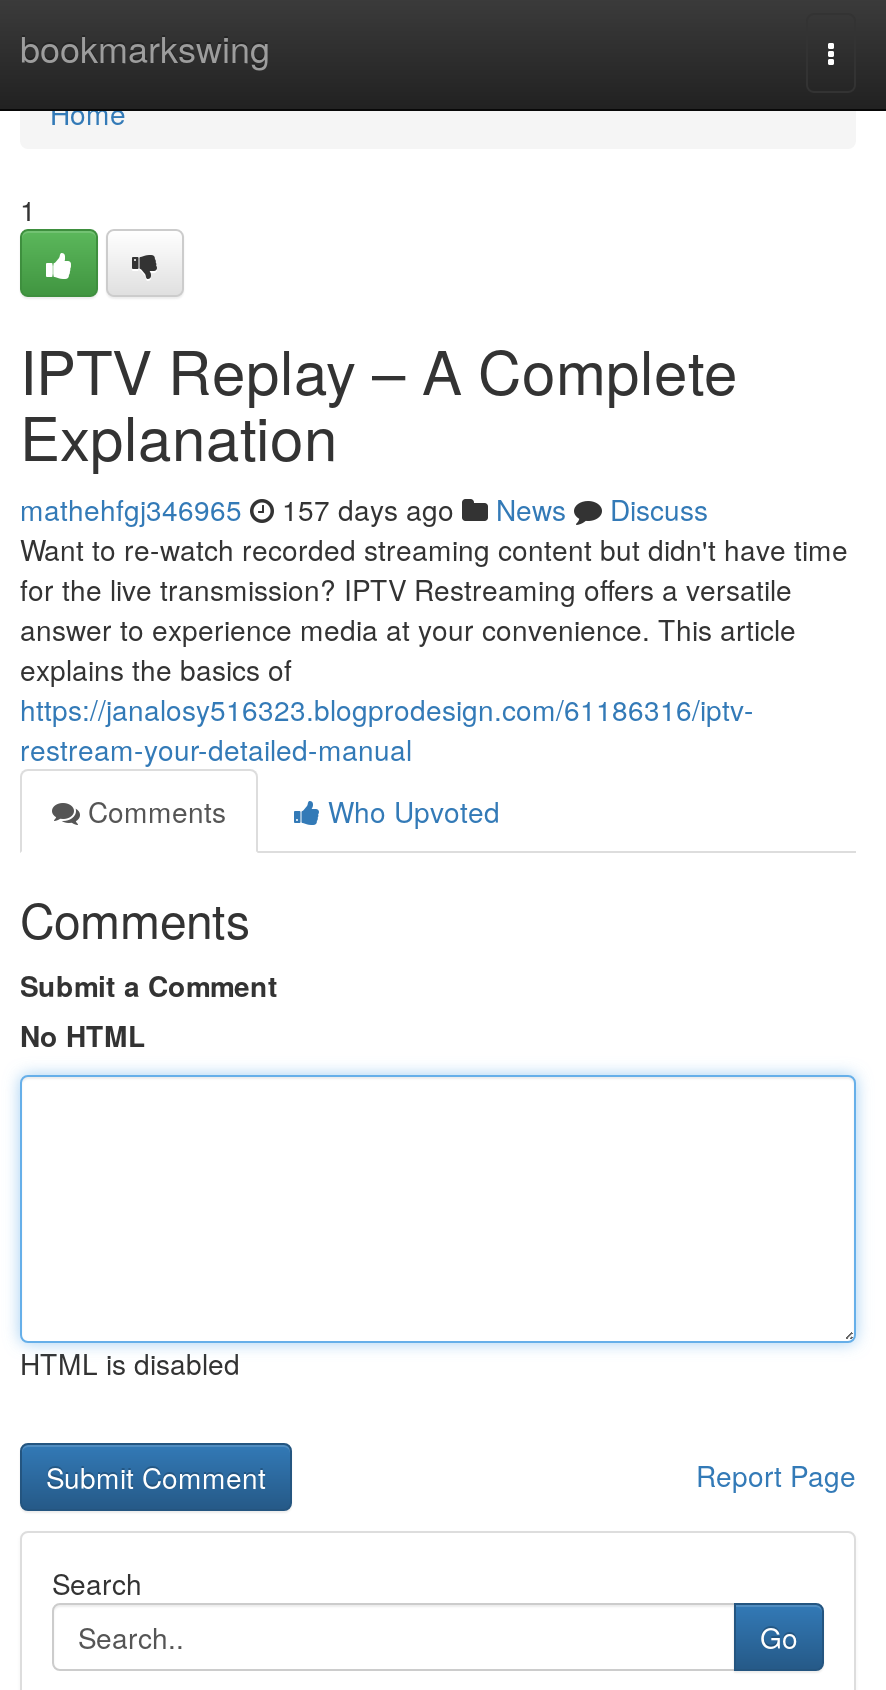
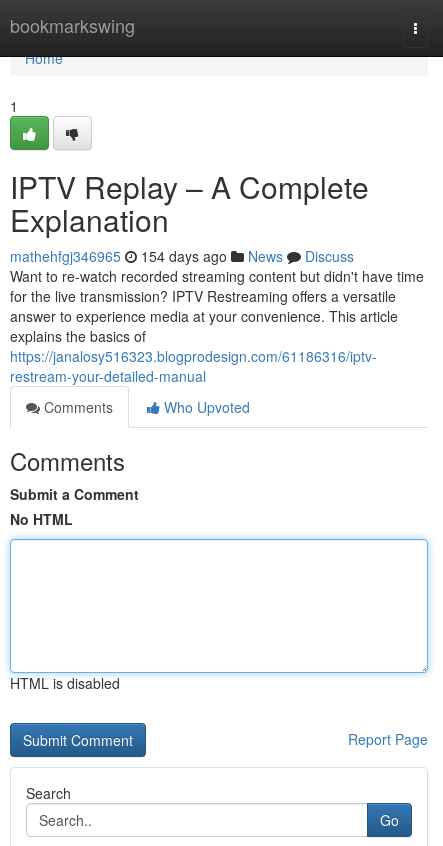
- mathehfgj346965 157 days ago News Discuss
+ mathehfgj346965 154 days ago News Discuss
